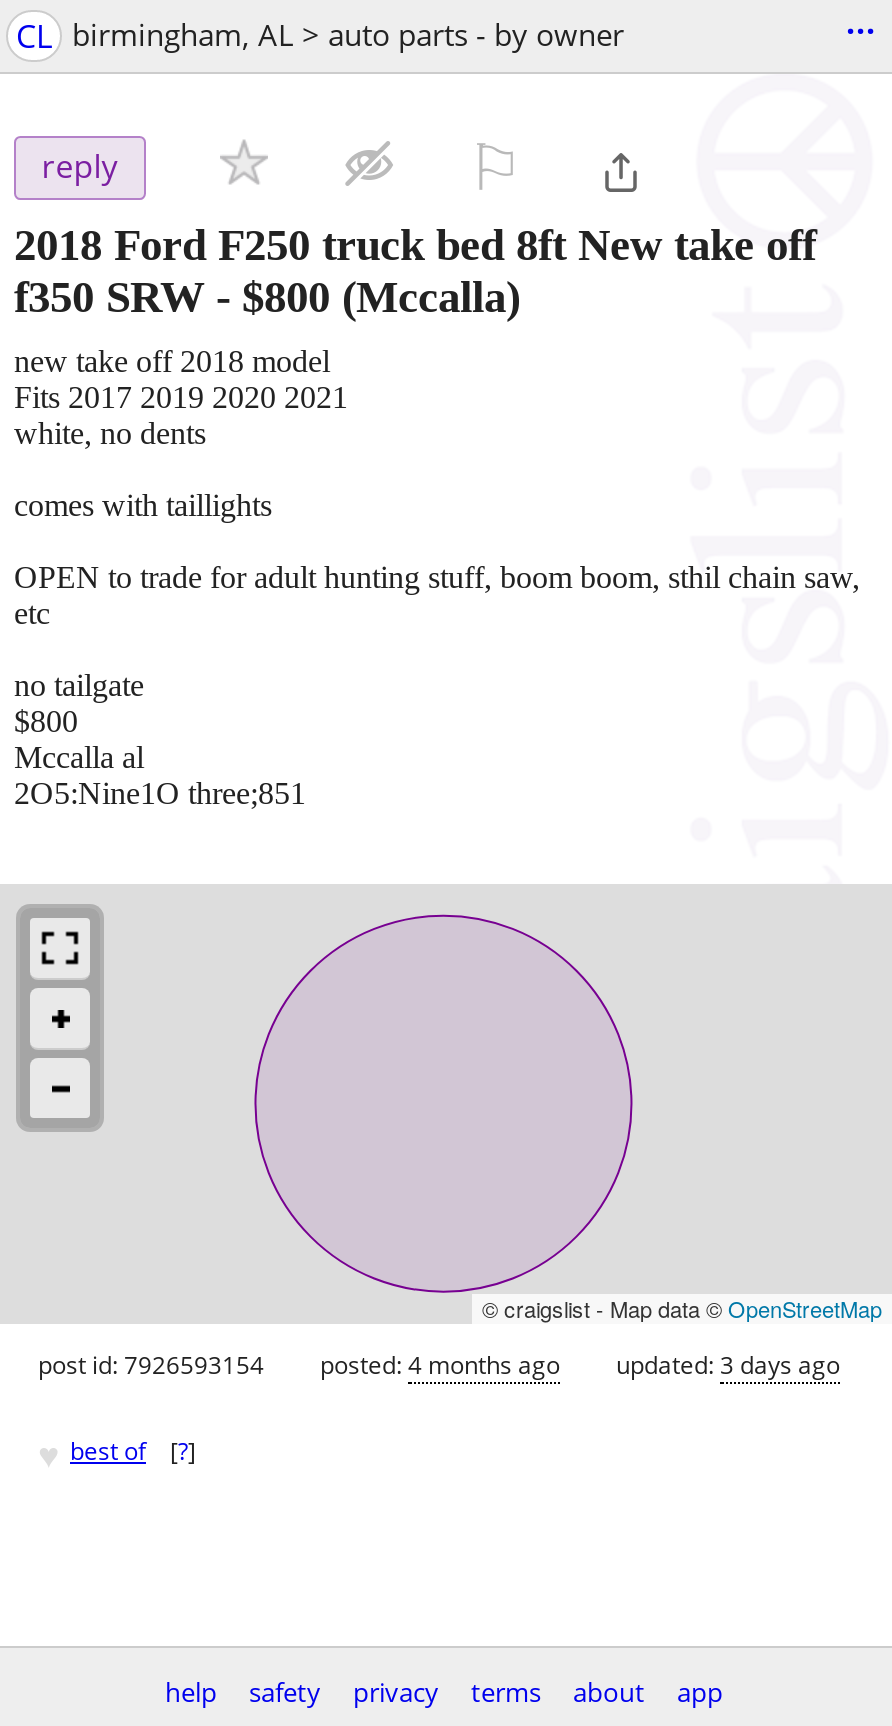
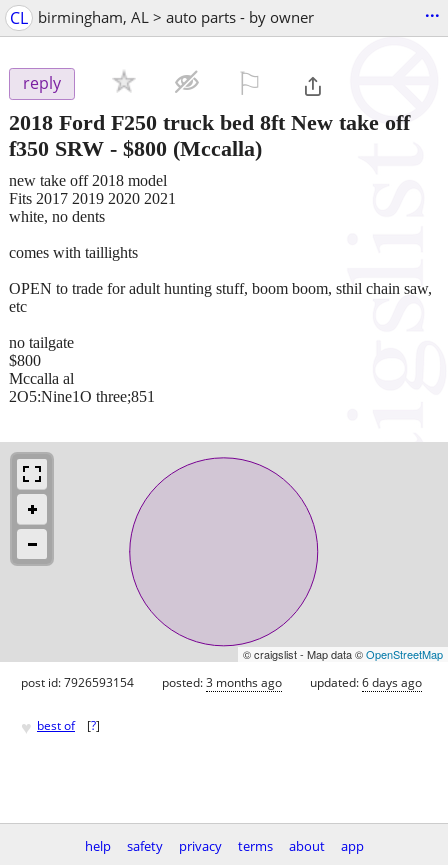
- posted: 4 months ago
+ posted: 3 months ago

- updated: 3 days ago
+ updated: 6 days ago
